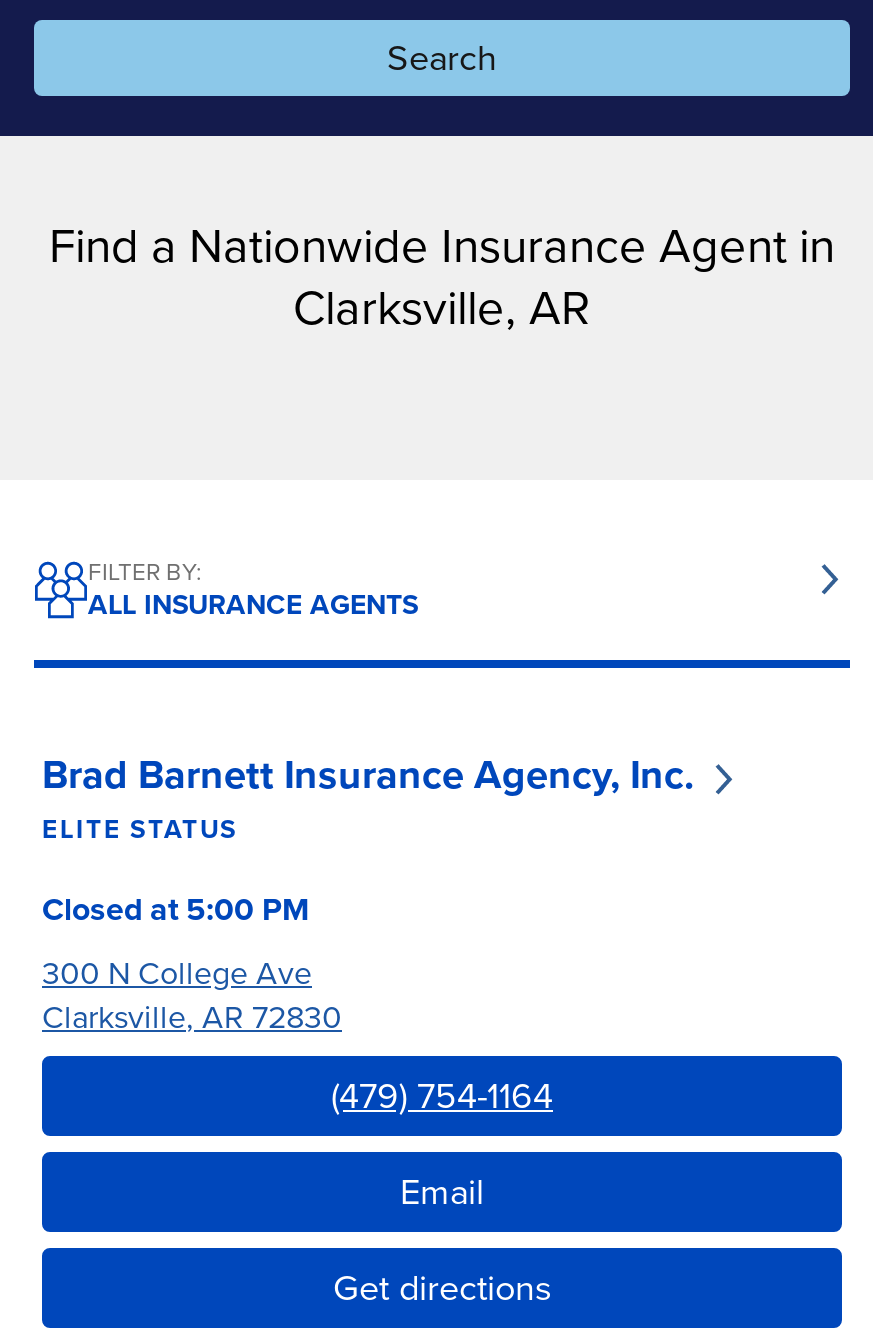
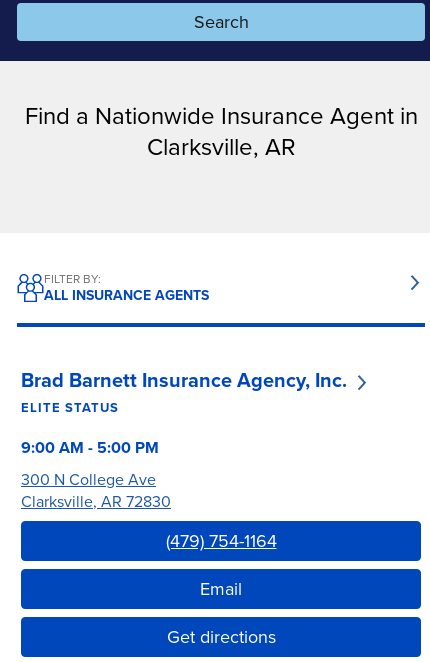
- Closed at 5:00 PM
+ 9:00 AM - 5:00 PM
